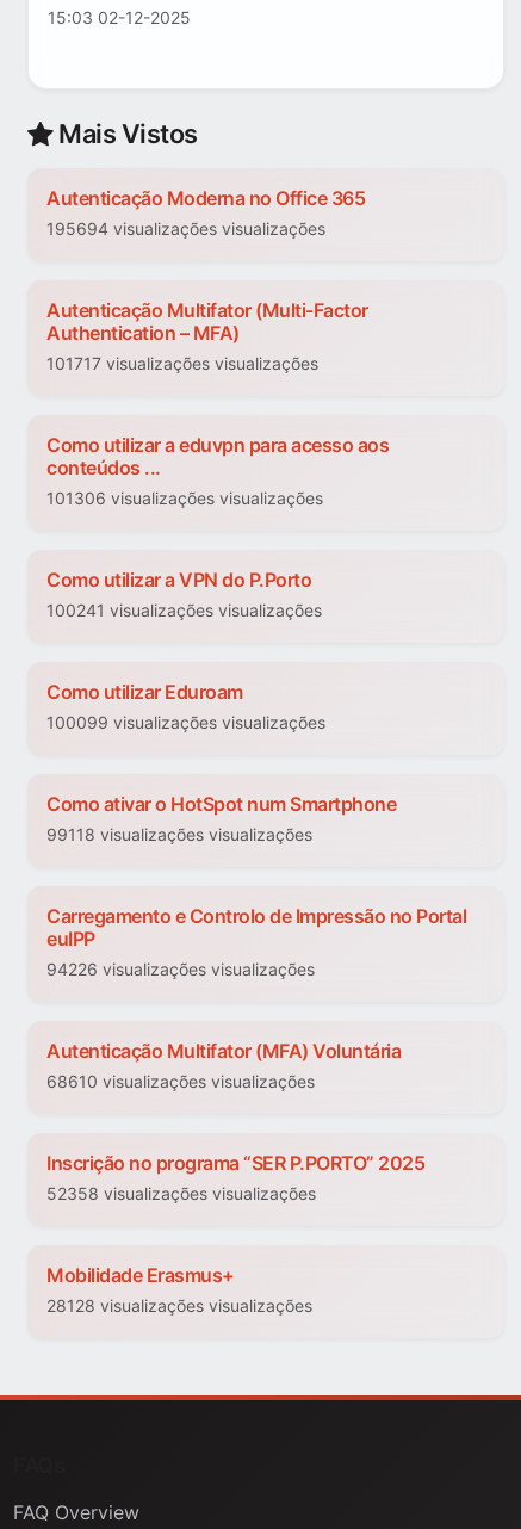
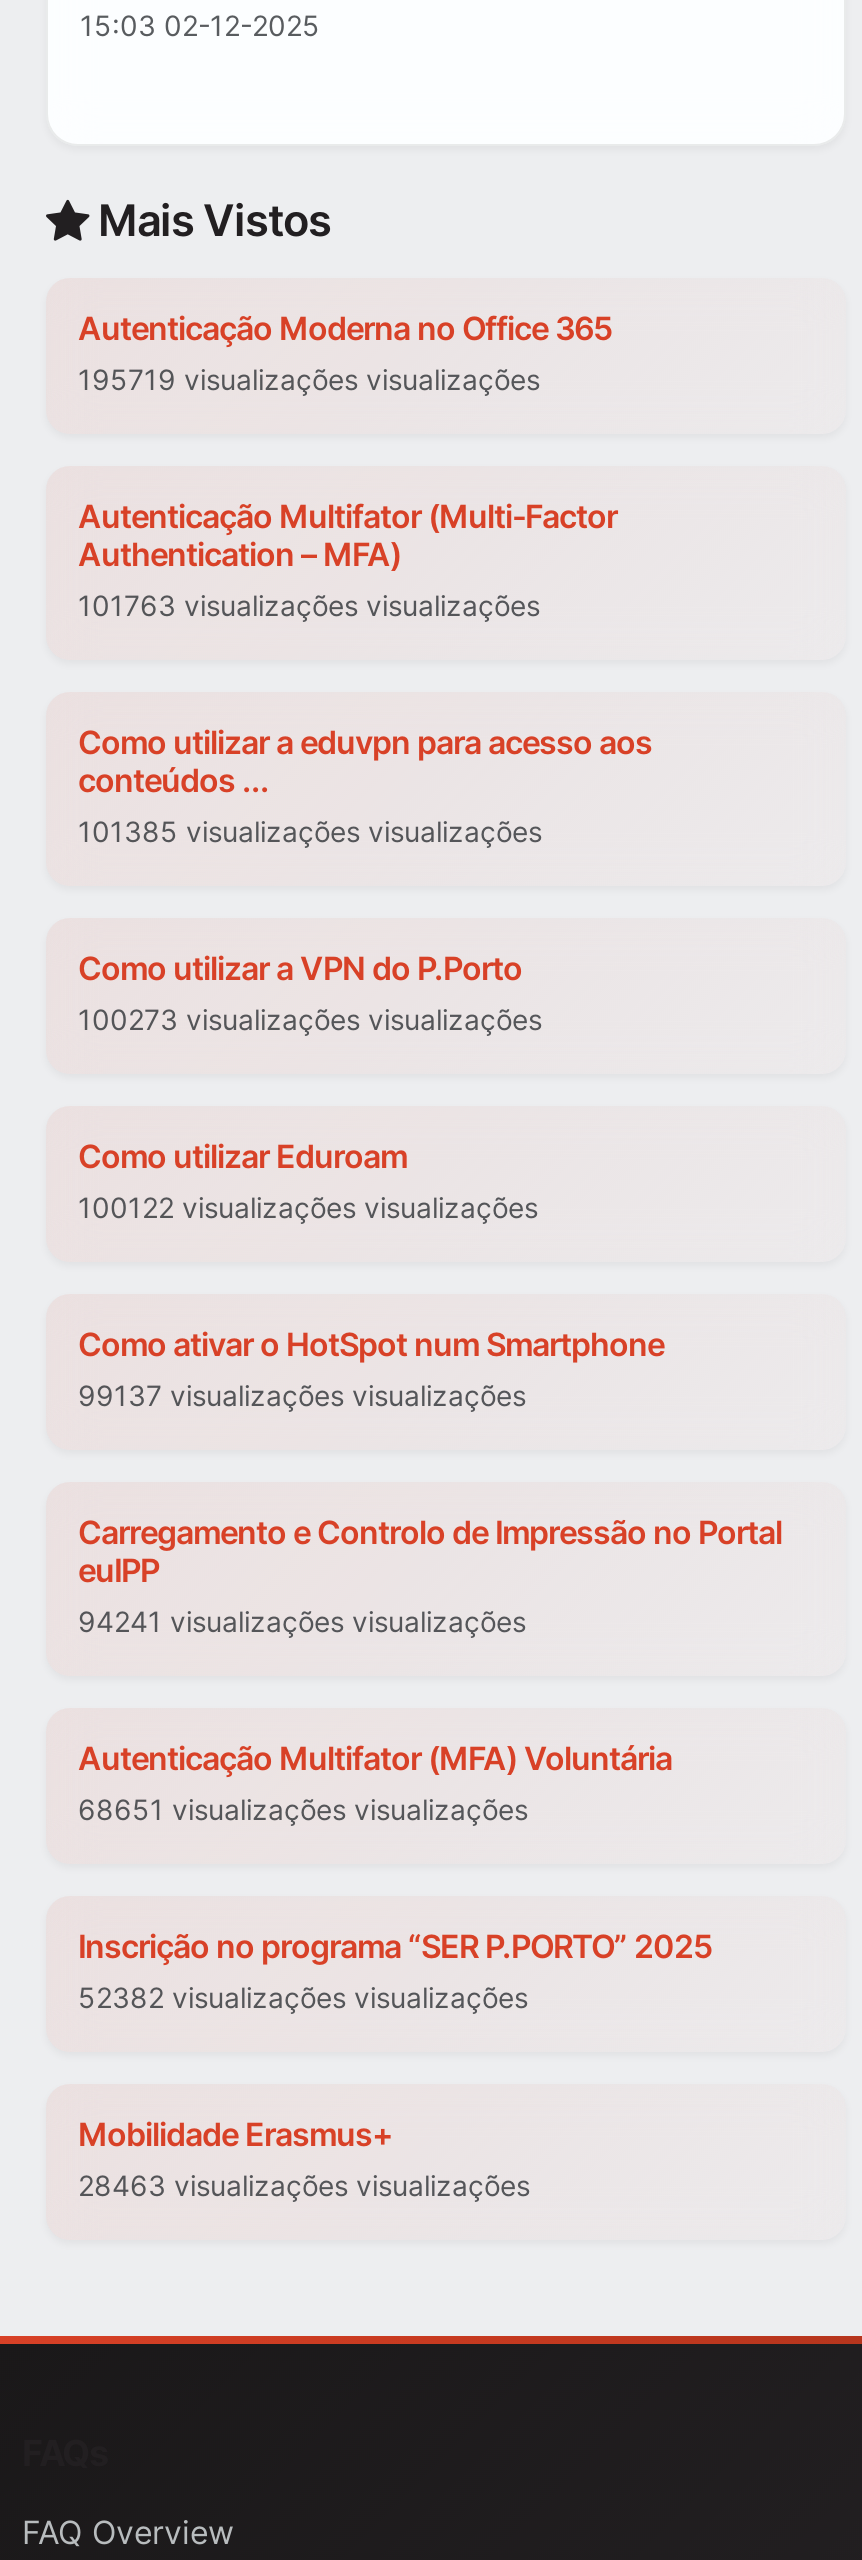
- 195694 visualizações visualizações
+ 195719 visualizações visualizações

- 101717 visualizações visualizações
+ 101763 visualizações visualizações

- 101306 visualizações visualizações
+ 101385 visualizações visualizações

- 100241 visualizações visualizações
+ 100273 visualizações visualizações

- 100099 visualizações visualizações
+ 100122 visualizações visualizações

- 99118 visualizações visualizações
+ 99137 visualizações visualizações

- 94226 visualizações visualizações
+ 94241 visualizações visualizações

- 68610 visualizações visualizações
+ 68651 visualizações visualizações

- 52358 visualizações visualizações
+ 52382 visualizações visualizações

- 28128 visualizações visualizações
+ 28463 visualizações visualizações
